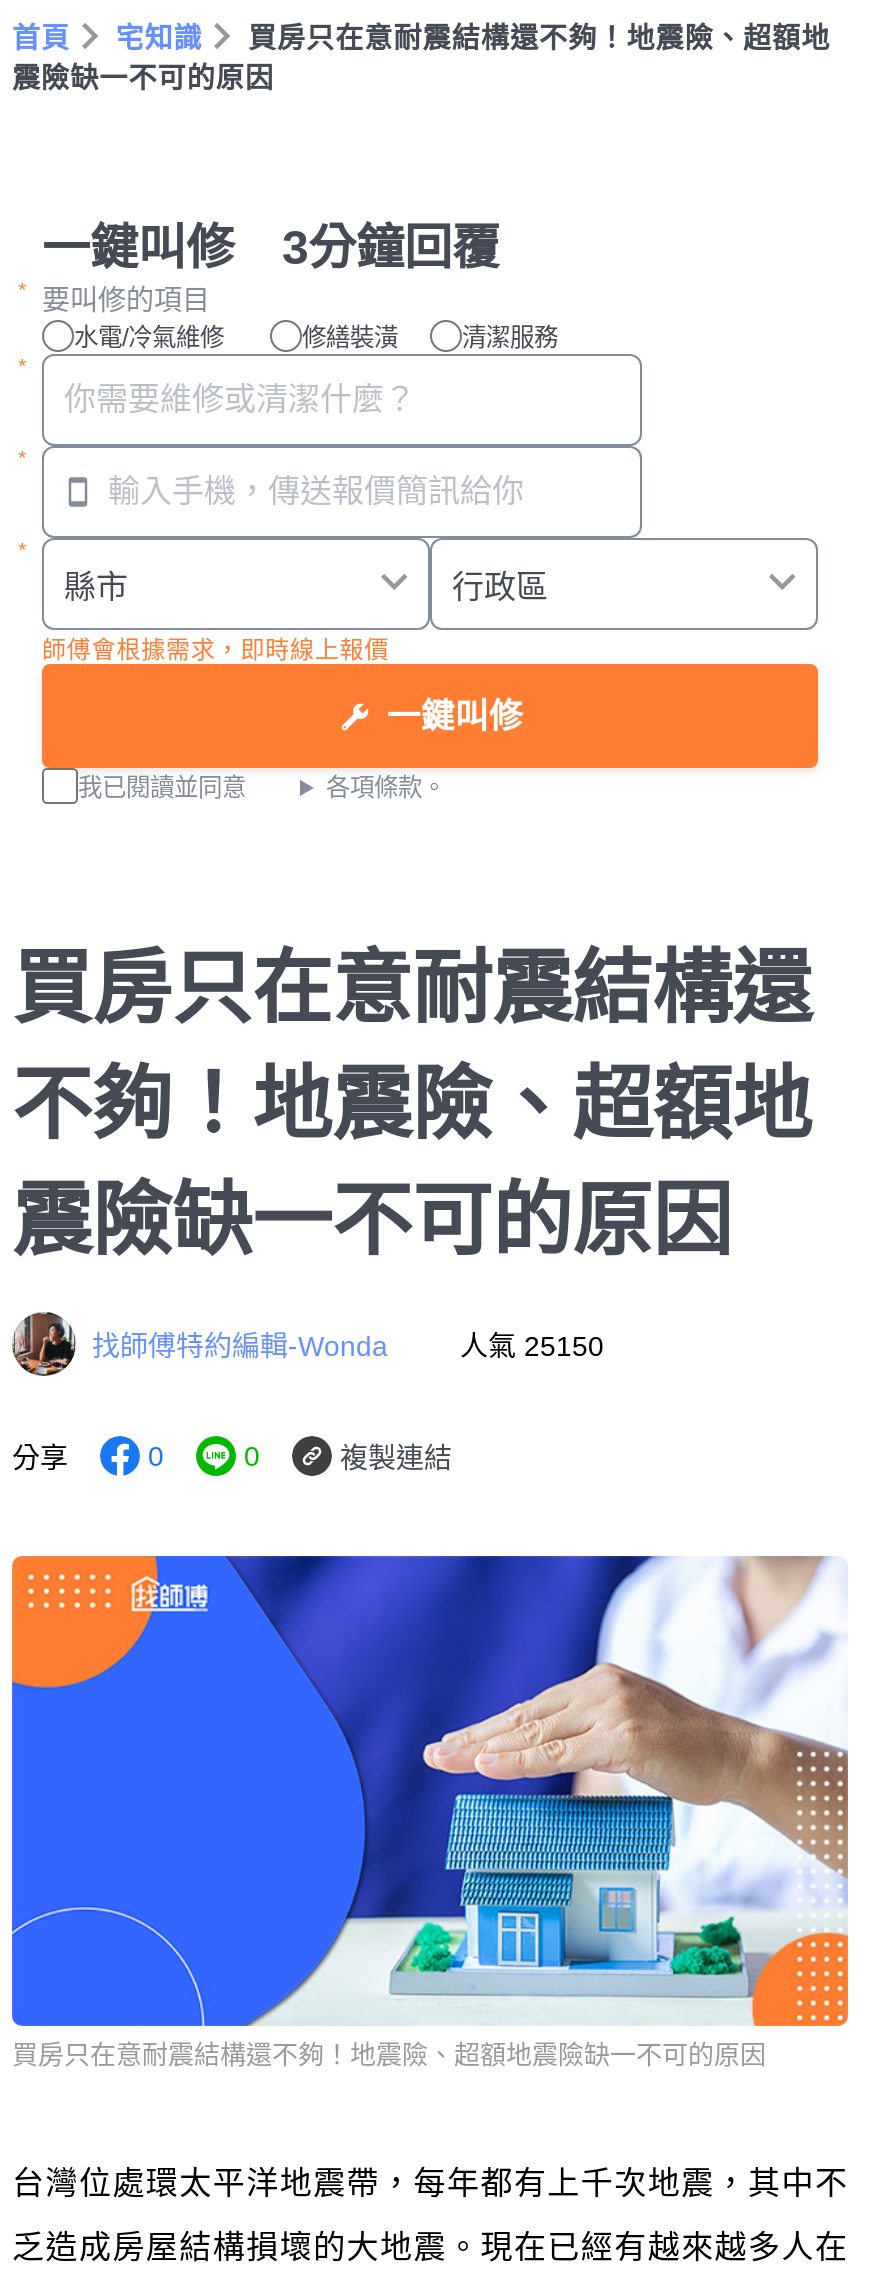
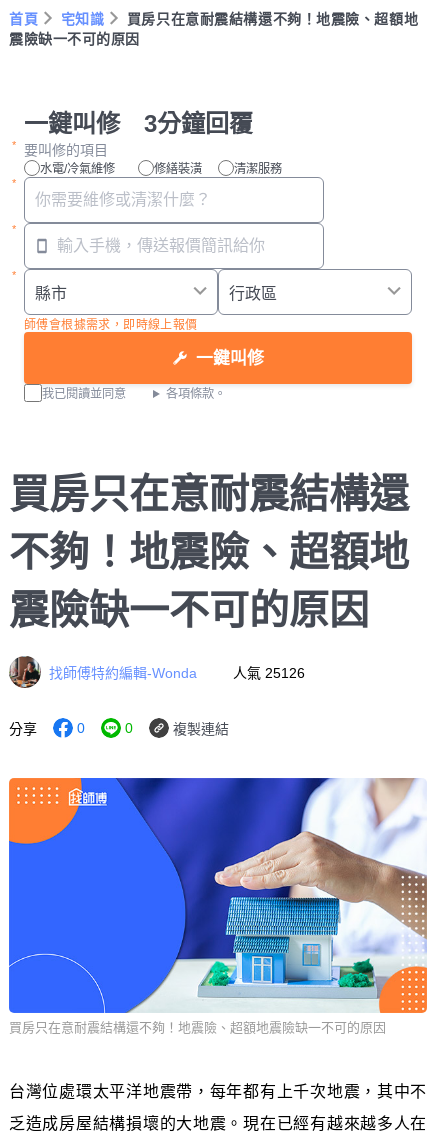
- 人氣 25150
+ 人氣 25126
